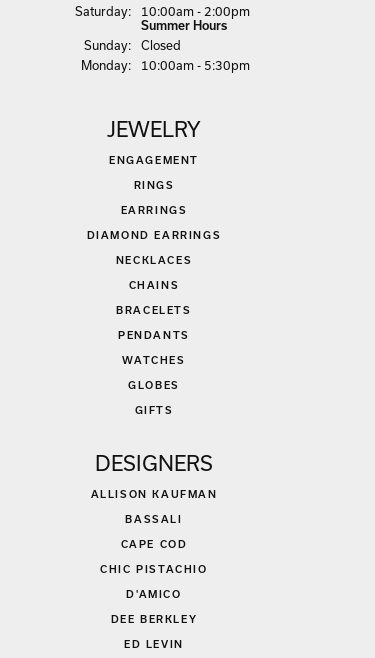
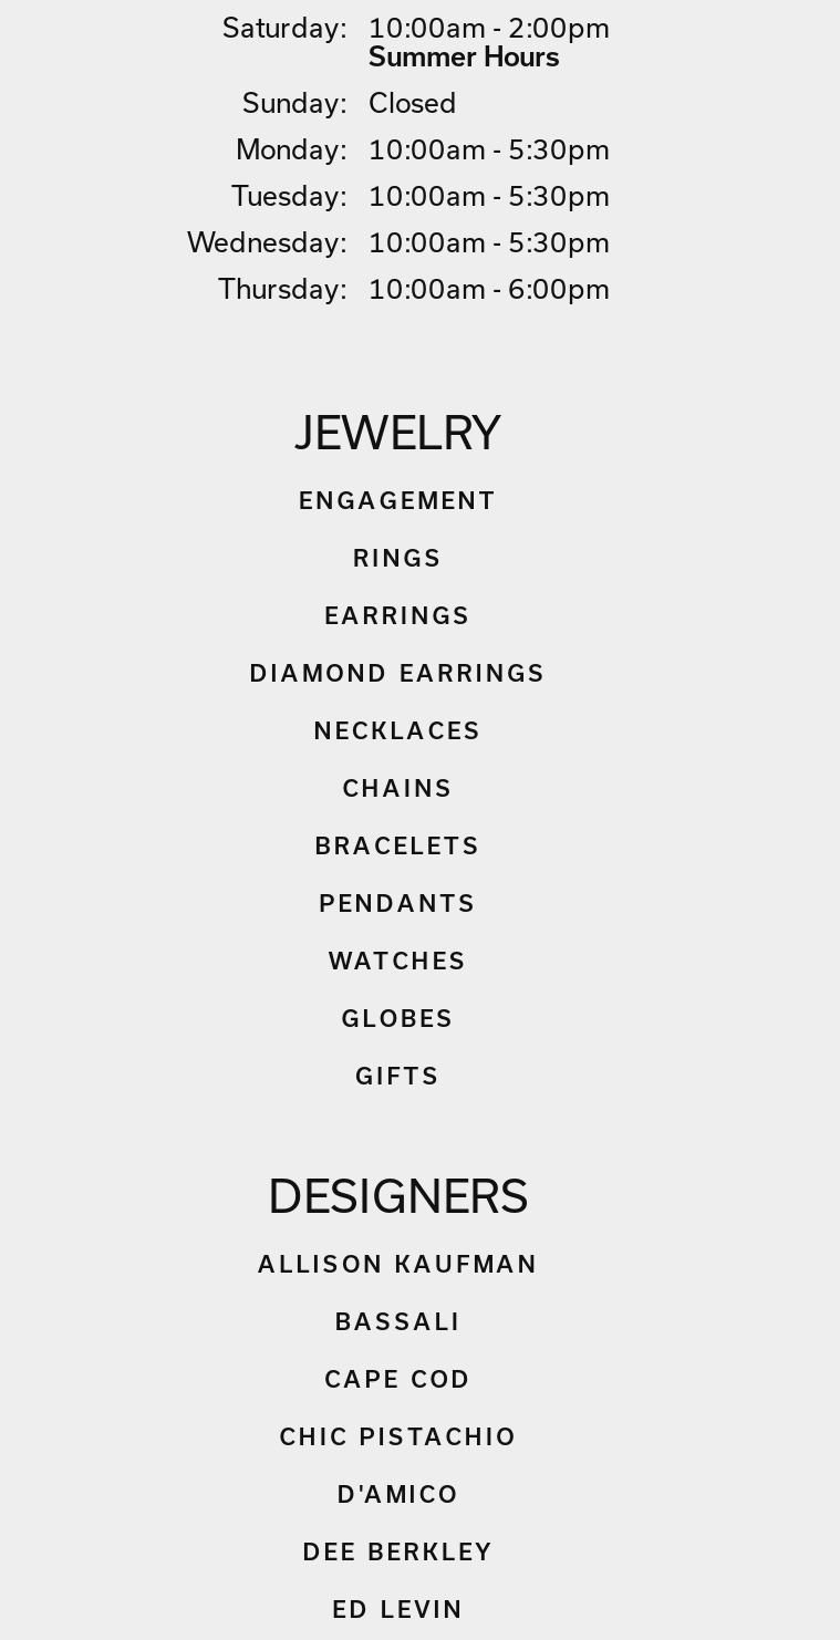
+ Tuesday:
+ 10:00am - 5:30pm
+ Wednesday:
+ 10:00am - 5:30pm
+ Thu rsday:
+ 10:00am - 6:00pm
